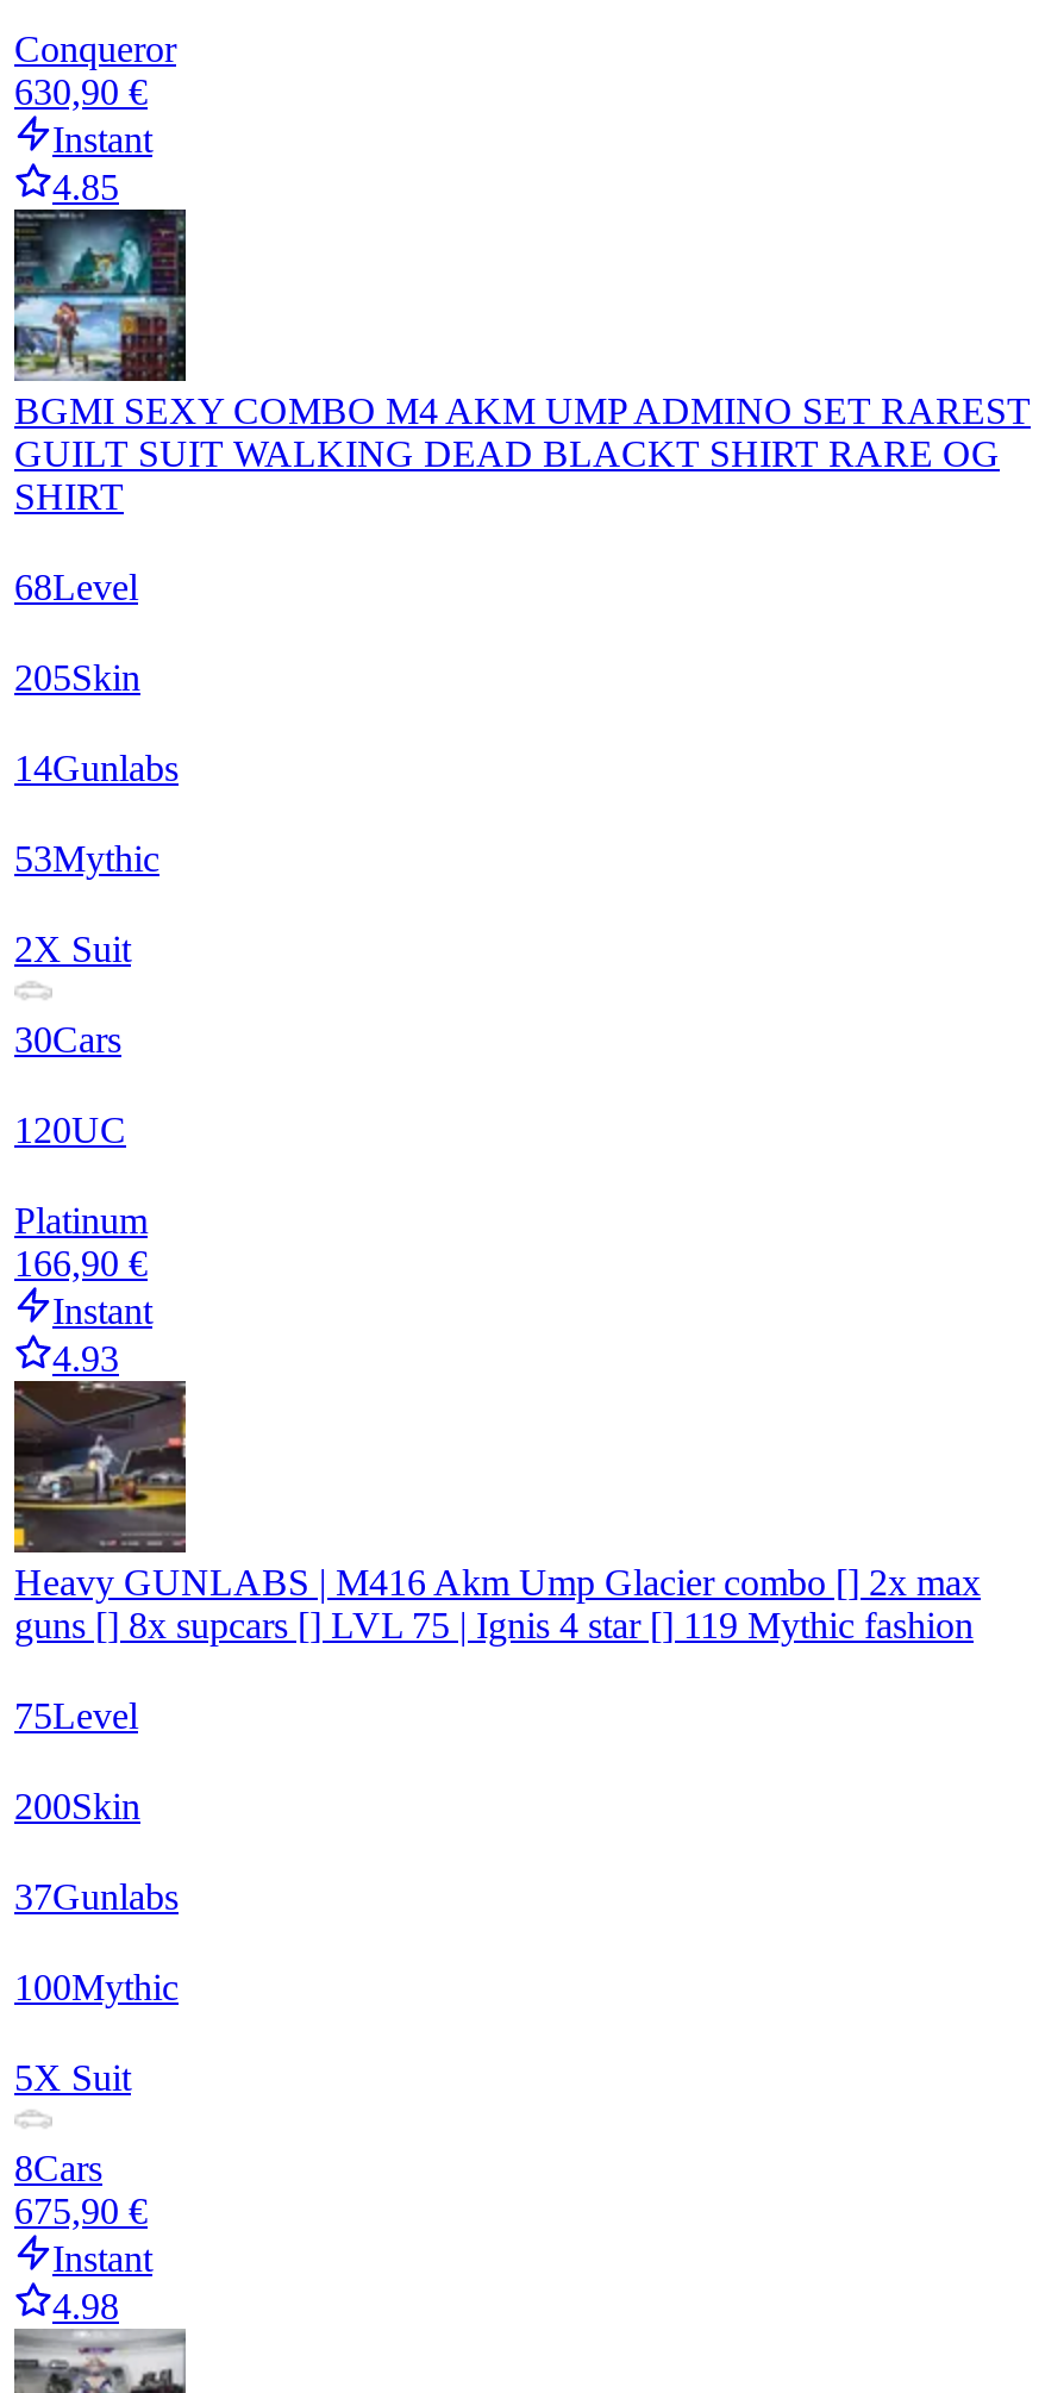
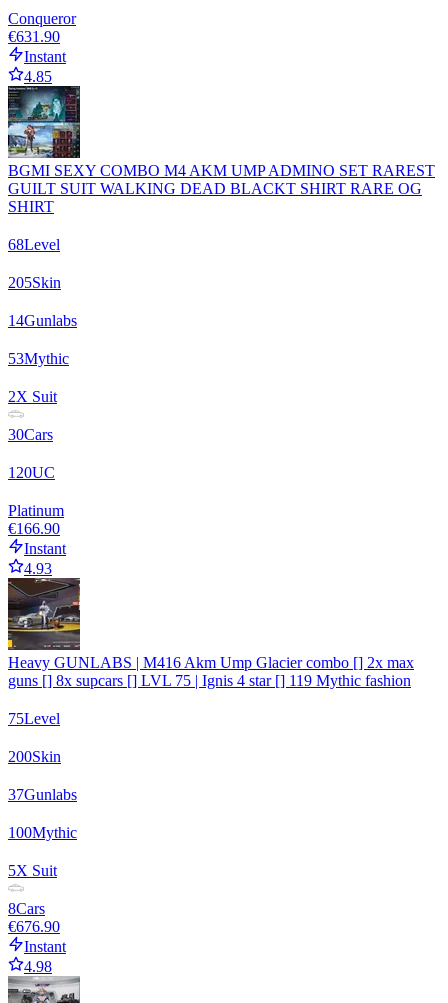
- 630,90 €
+ €631.90

- 166,90 €
+ €166.90

- 675,90 €
+ €676.90
